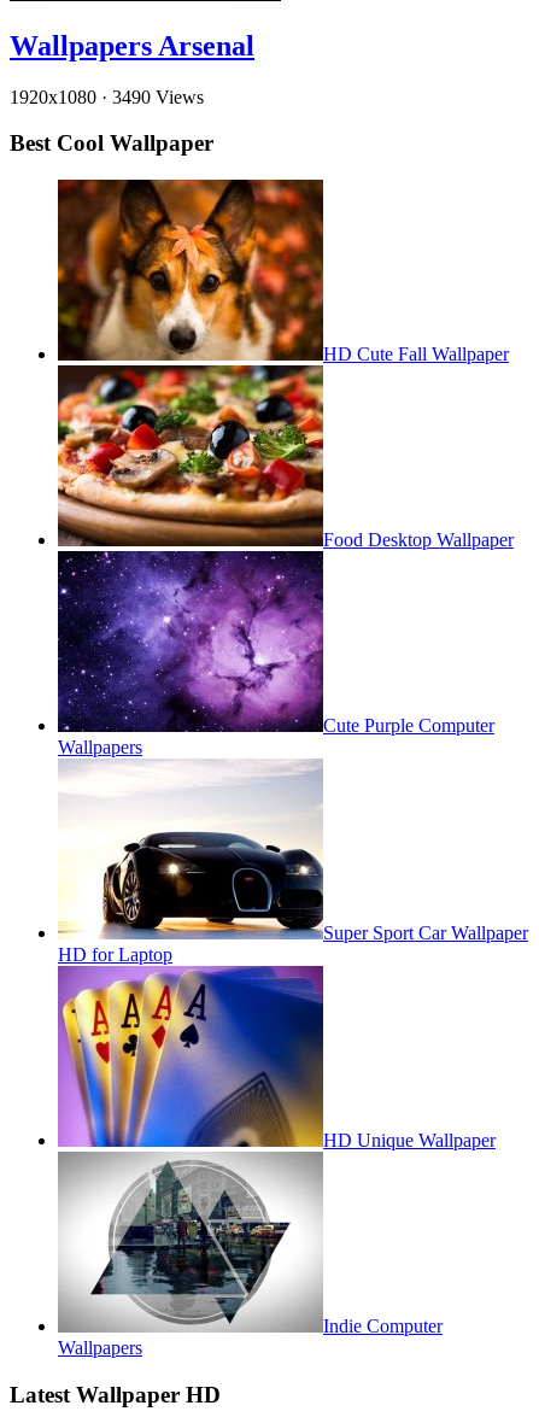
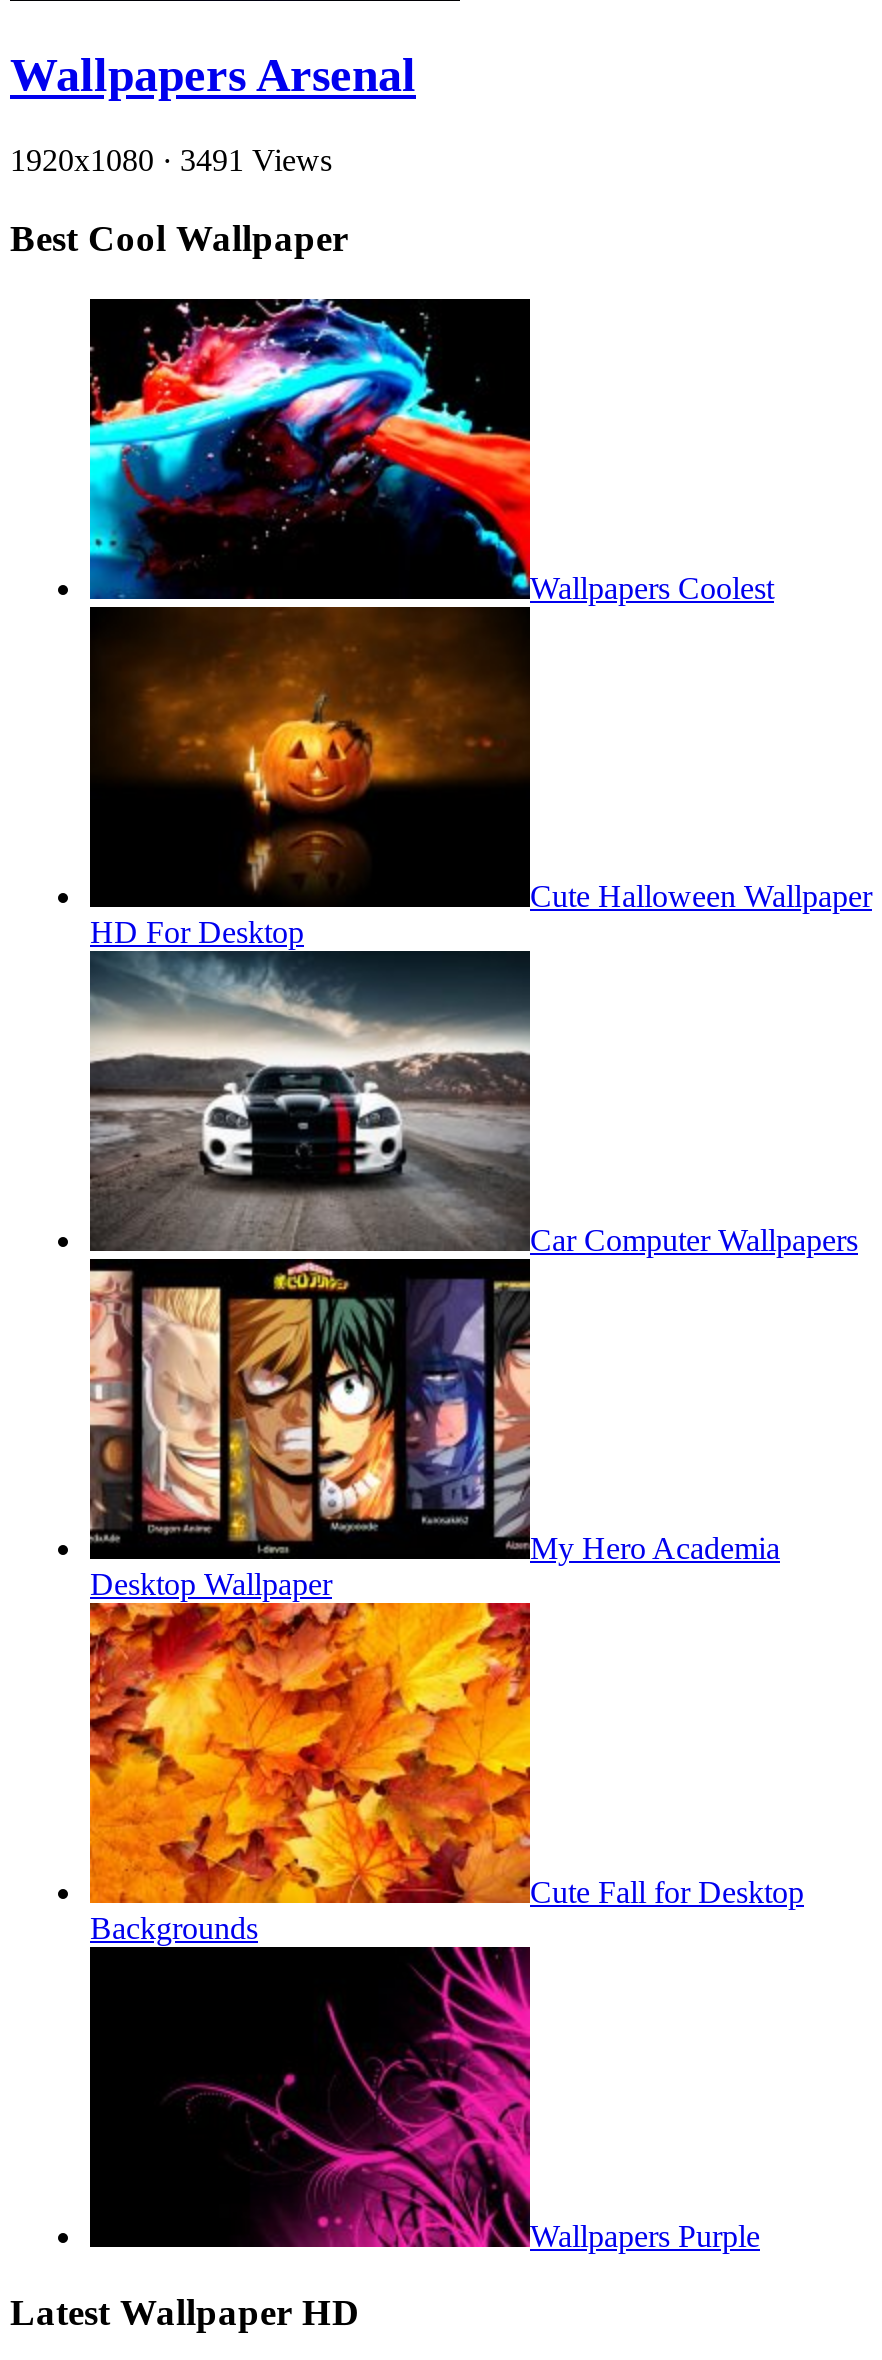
- 1920x1080 · 3490 Views
+ 1920x1080 · 3491 Views

- [image]
- HD Cute Fall Wallpaper
+ [image]
+ Wallpapers Coolest

- Food Desktop Wallpaper
+ Cute Halloween Wallpaper
+ HD For Desktop

- Cute Purple Computer
- Wallpapers
+ Car Computer Wallpapers

- [image]
- Super Sport Car Wallpaper
- HD for Laptop
+ [image]
+ My Hero Academia
+ Desktop Wallpaper

- HD Unique Wallpaper
+ Cute Fall for Desktop
+ Backgrounds

- Indie Computer
- Wallpapers
+ Wallpapers Purple
